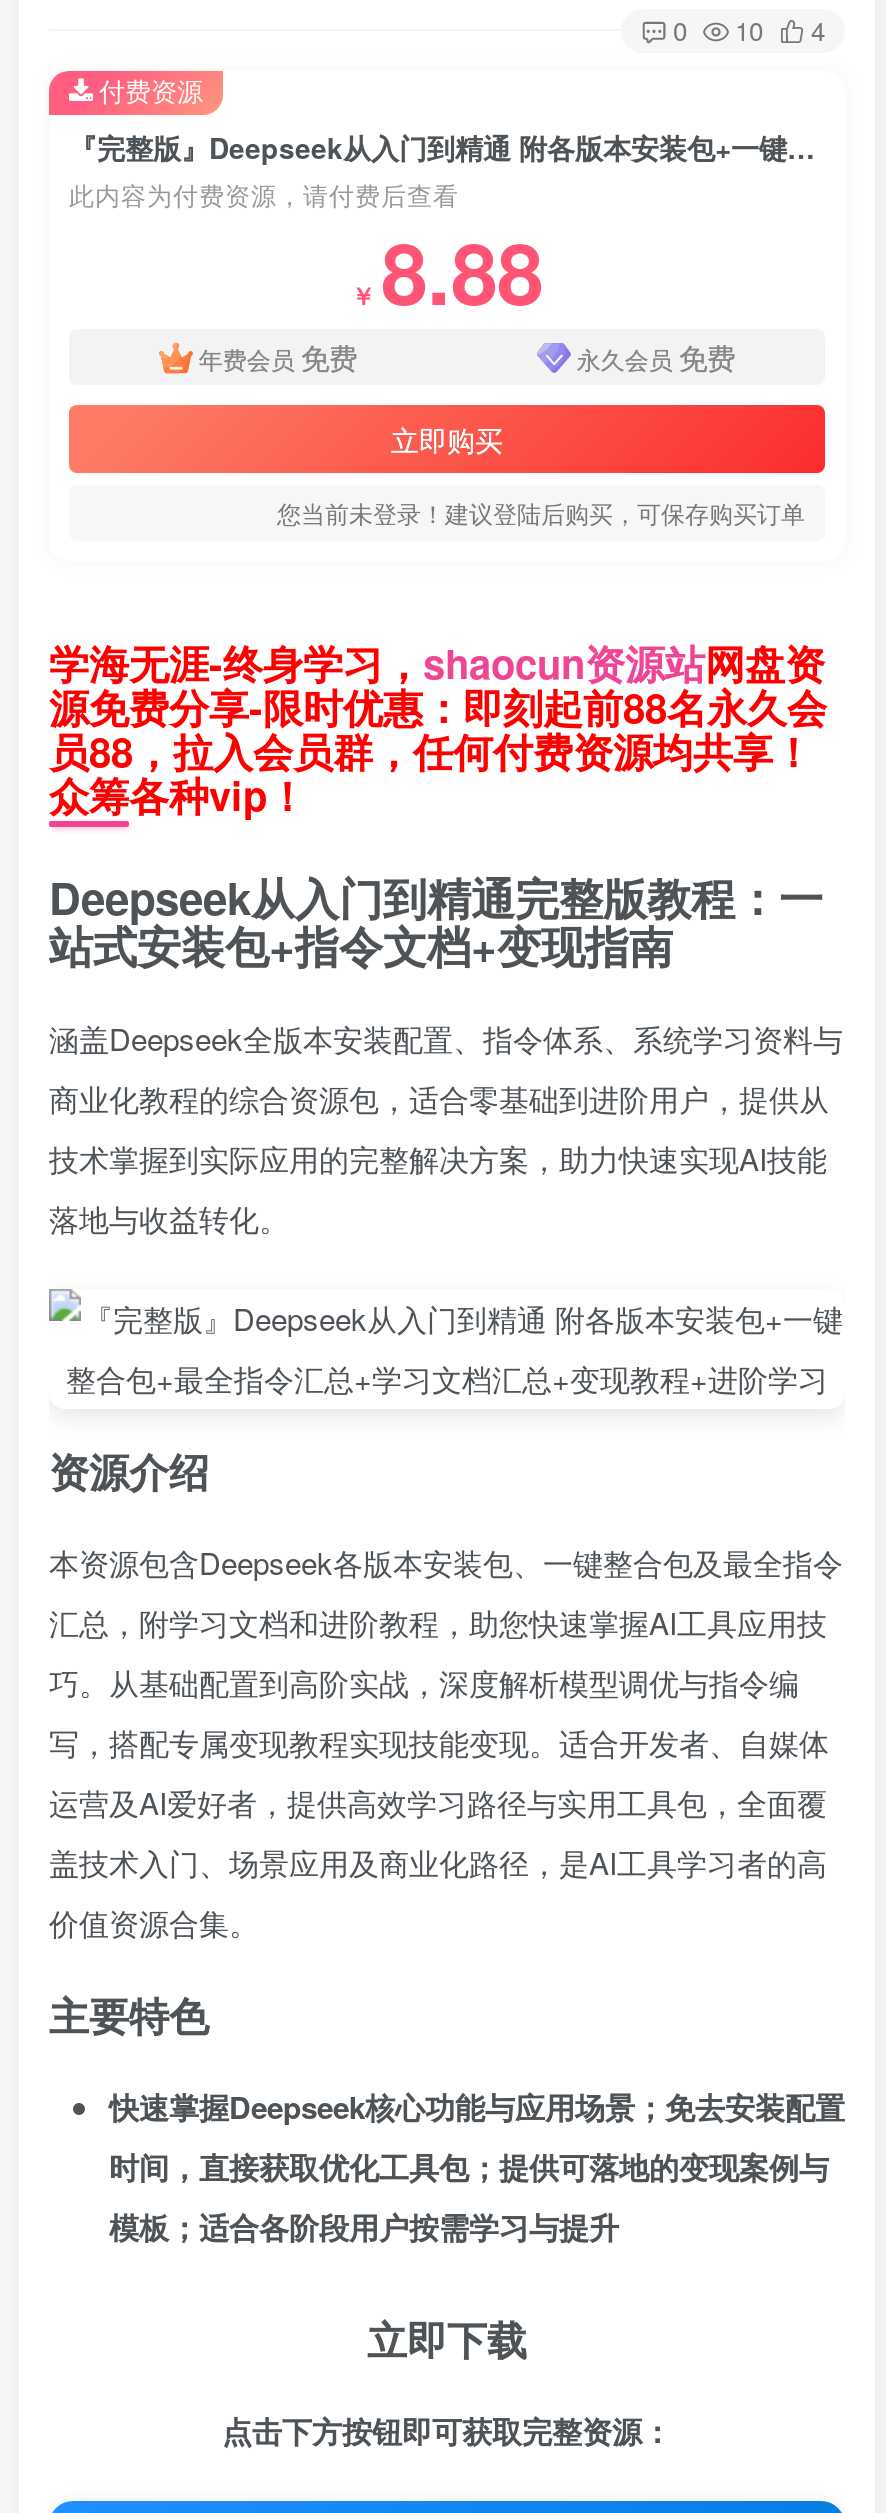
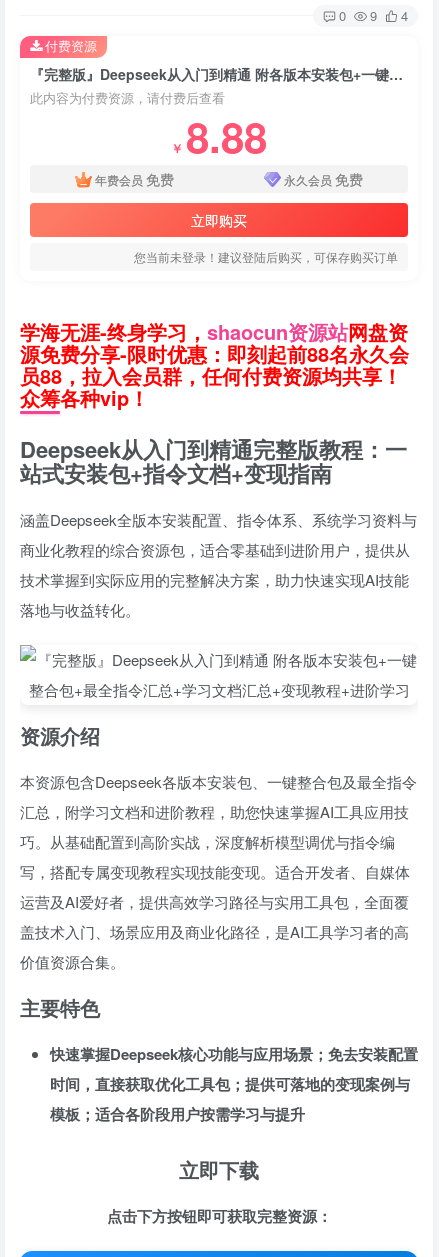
- 0 10 4
+ 0 9 4
